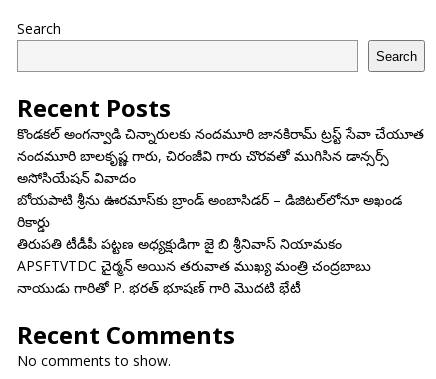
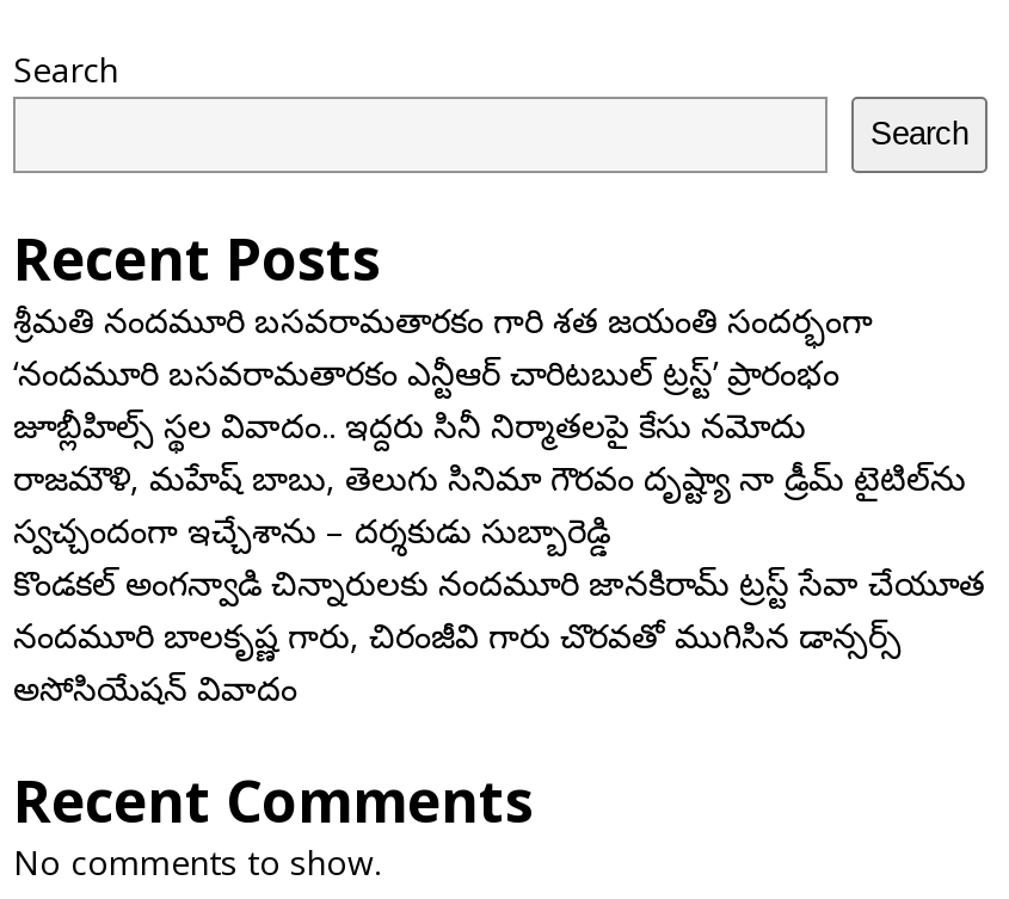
+ శ్రీమతి నందమూరి బసవరామతారకం గారి శత జయంతి సందర్భంగా
+ ‘నందమూరి బసవరామతారకం ఎన్టీఆర్ చారిటబుల్ ట్రస్ట్’ ప్రారంభం
+ జూబ్లీహిల్స్ స్థల వివాదం.. ఇద్దరు సినీ నిర్మాతలపై కేసు నమోదు
+ రాజమౌళి, మహేష్ బాబు, తెలుగు సినిమా గౌరవం దృష్ట్యా నా డ్రీమ్ టైటిల్‌ను
+ స్వచ్చందంగా ఇచ్చేశాను – దర్శకుడు సుబ్బారెడ్డి

moved down: కొండకల్ అంగన్వాడి చిన్నారులకు నందమూరి జానకిరామ్ ట్రస్ట్ సేవా చేయూత | నందమూరి బాలకృష్ణ గారు, చిరంజీవి గారు చొరవతో ముగిసిన డాన్సర్స్ | అసోసియేషన్ వివాదం

- బోయపాటి శ్రీను ఊరమాస్‌కు బ్రాండ్ అంబాసిడర్ – డిజిటల్‌లోనూ అఖండ
- రికార్డు
- తిరుపతి టీడీపీ పట్టణ అధ్యక్షుడిగా జై బి శ్రీనివాస్ నియామకం
- APSFTVTDC చైర్మన్ అయిన తరువాత ముఖ్య మంత్రి చంద్రబాబు
- నాయుడు గారితో P. భరత్ భూషణ్ గారి మొదటి భేటీ
